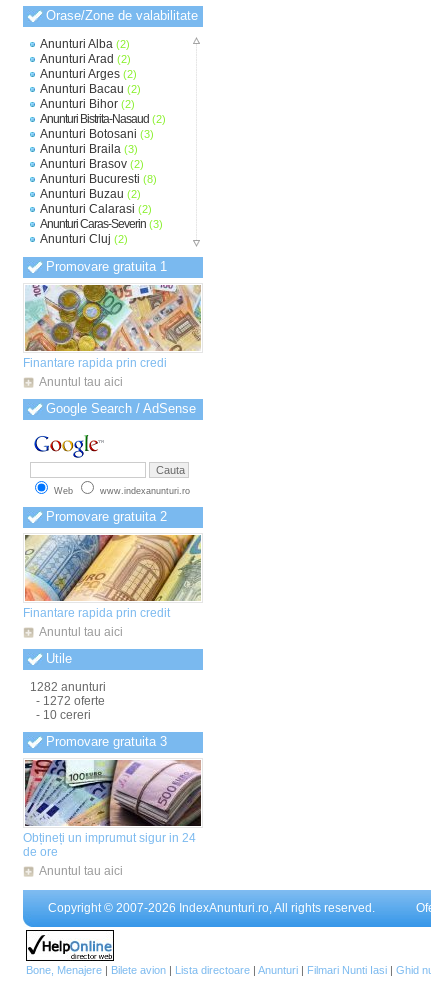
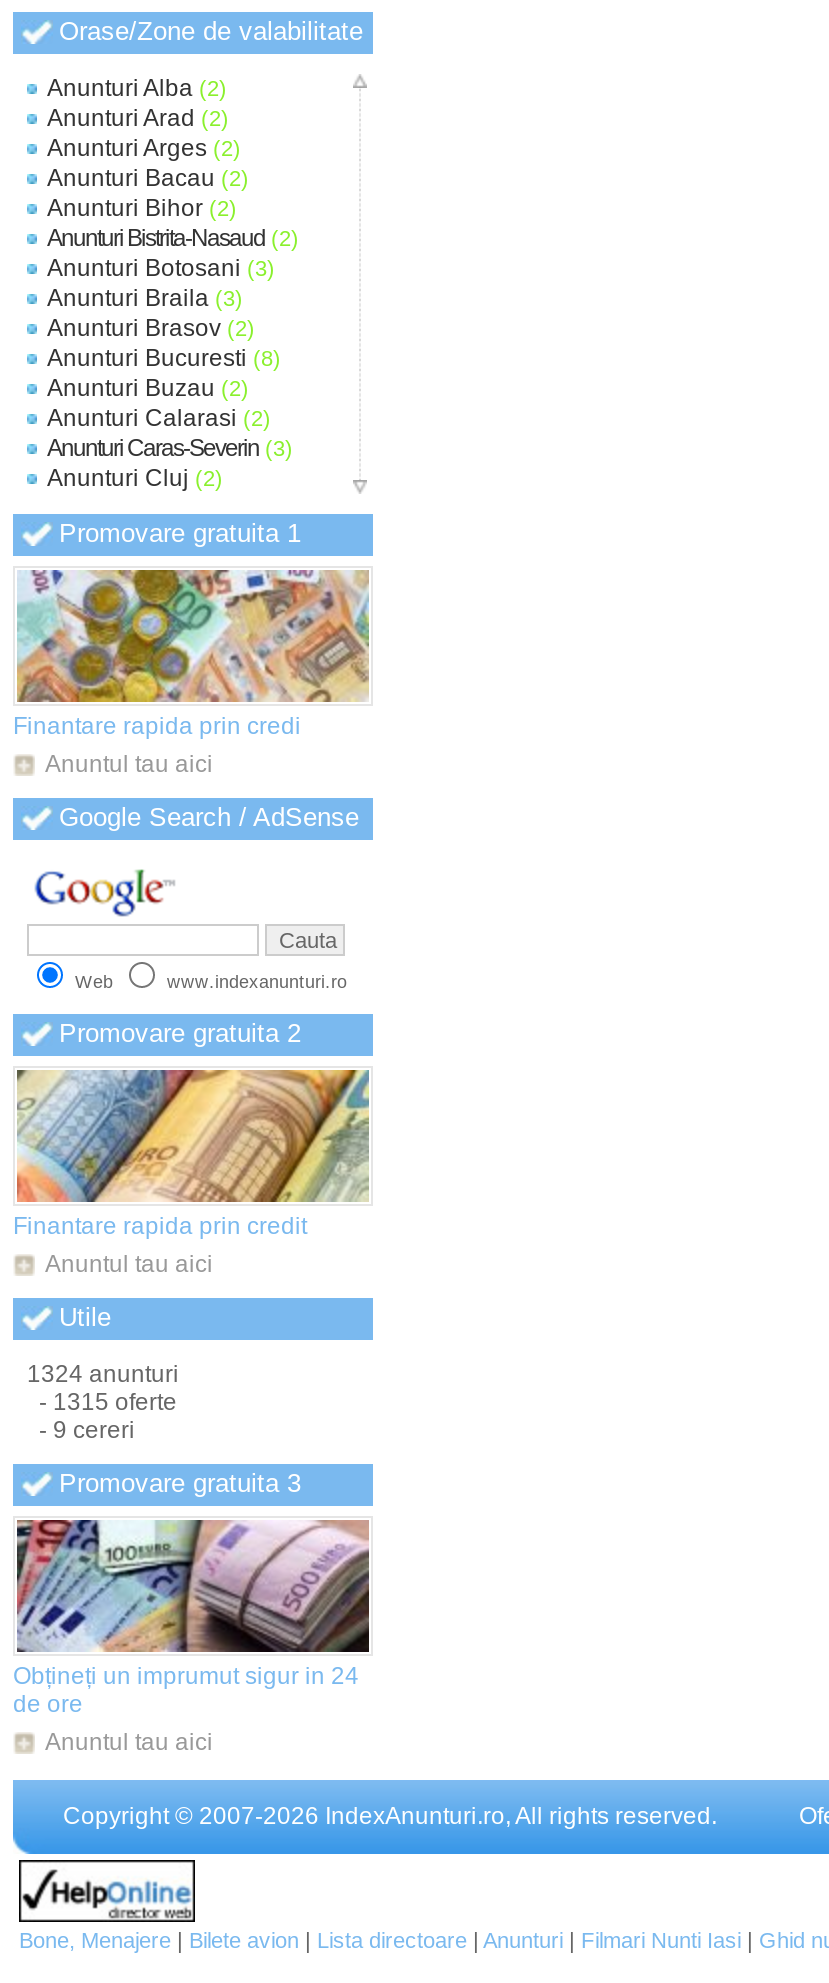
- 1282 anunturi
+ 1324 anunturi

- - 1272 oferte
+ - 1315 oferte

- - 10 cereri
+ - 9 cereri
